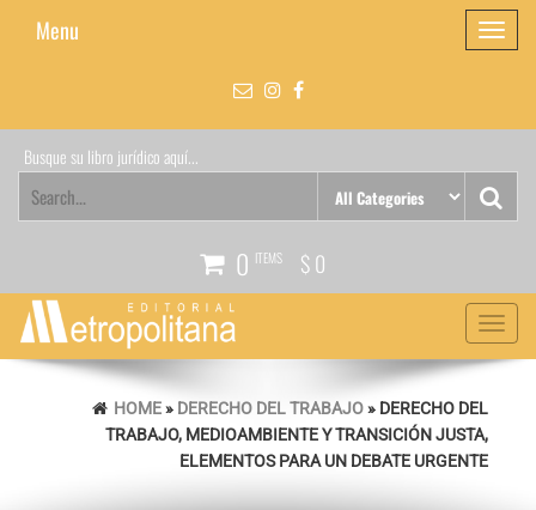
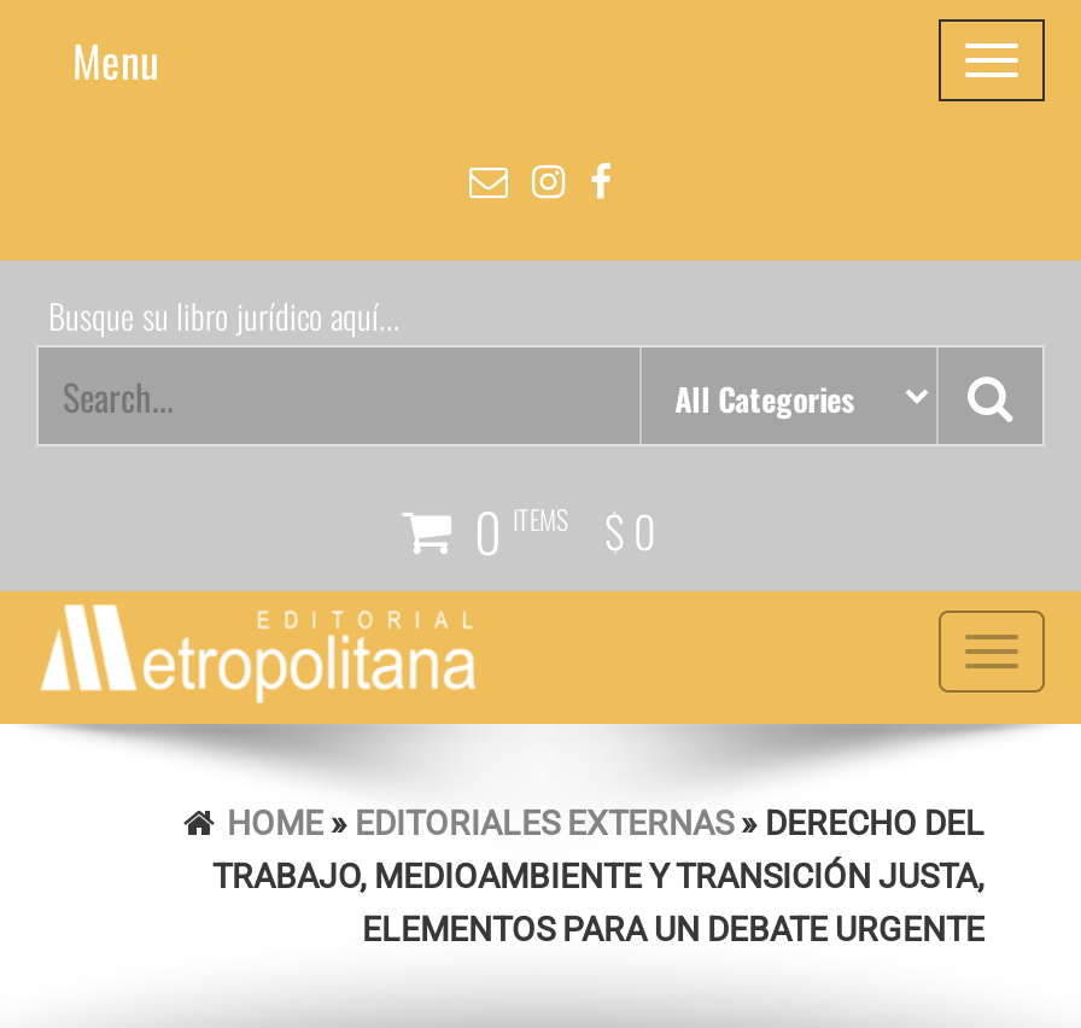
- HOME» DERECHO DEL TRABAJO» DERECHO DEL
+ HOME» EDITORIALES EXTERNAS» DERECHO DEL
